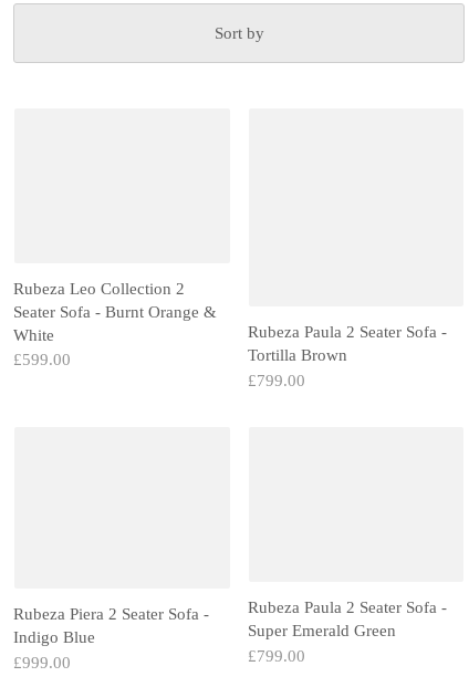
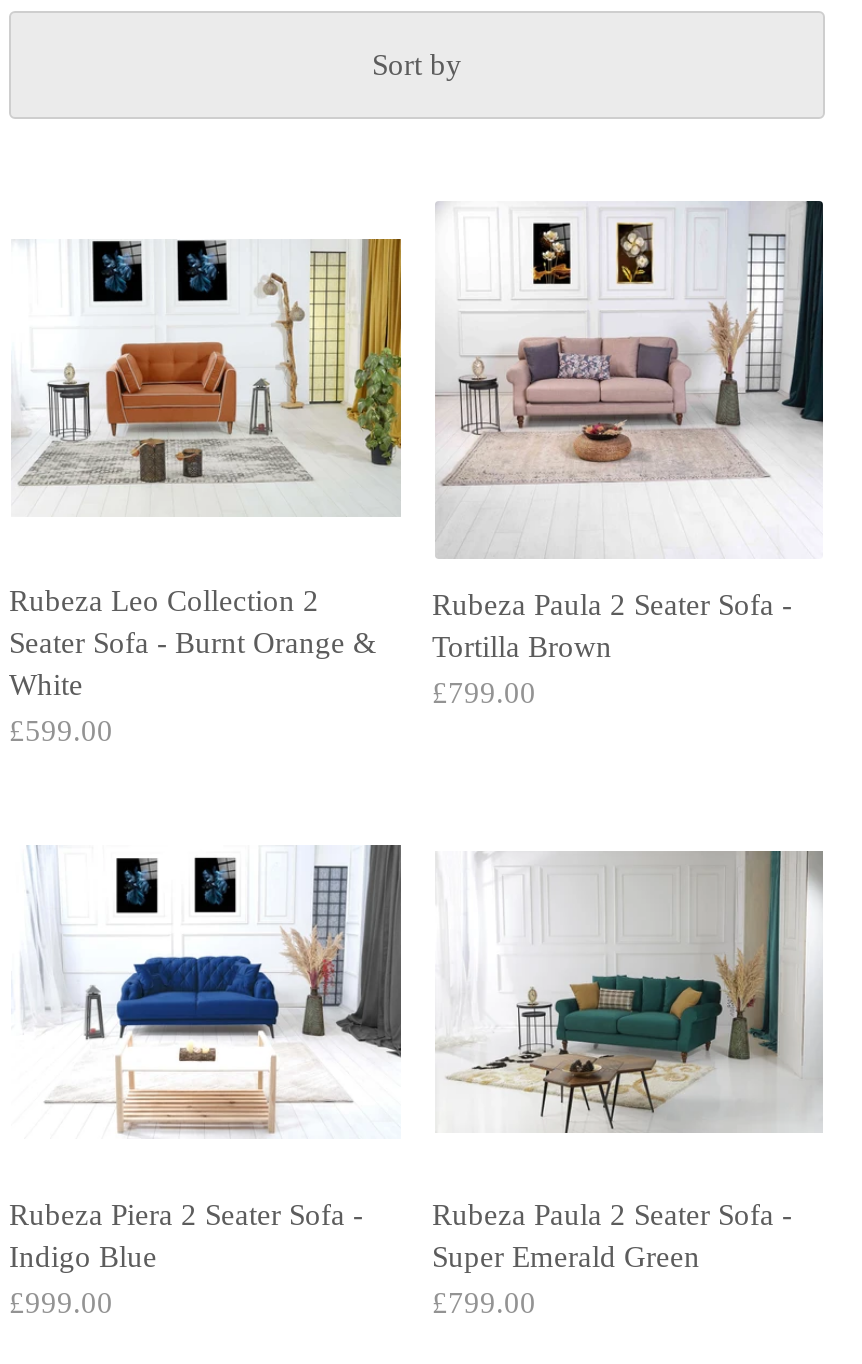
+ [image]

+ [image]

+ [image]

+ [image]
